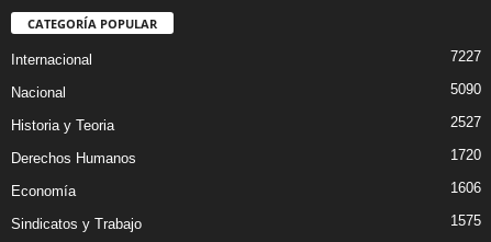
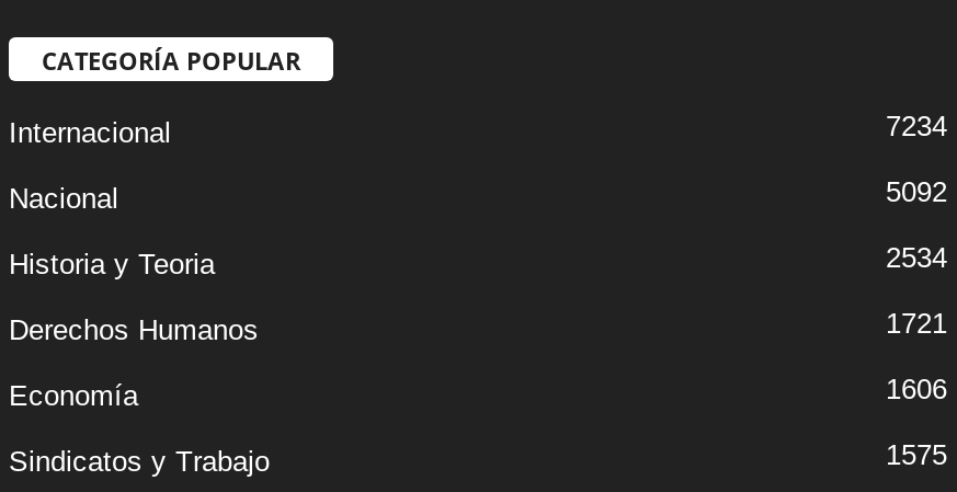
- 7227
+ 7234

- 5090
+ 5092

- 2527
+ 2534

- 1720
+ 1721
